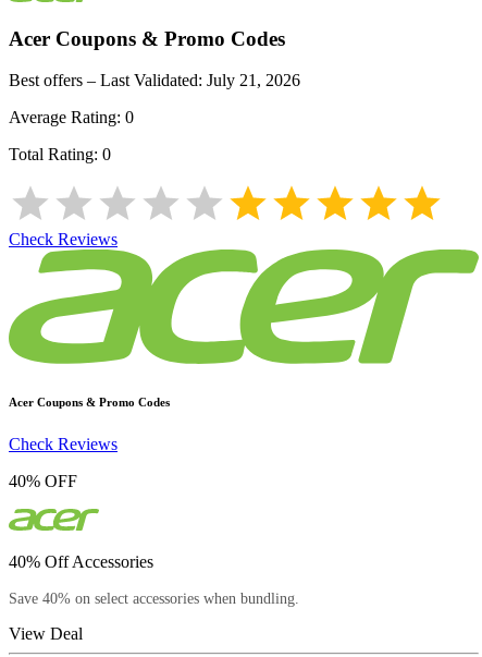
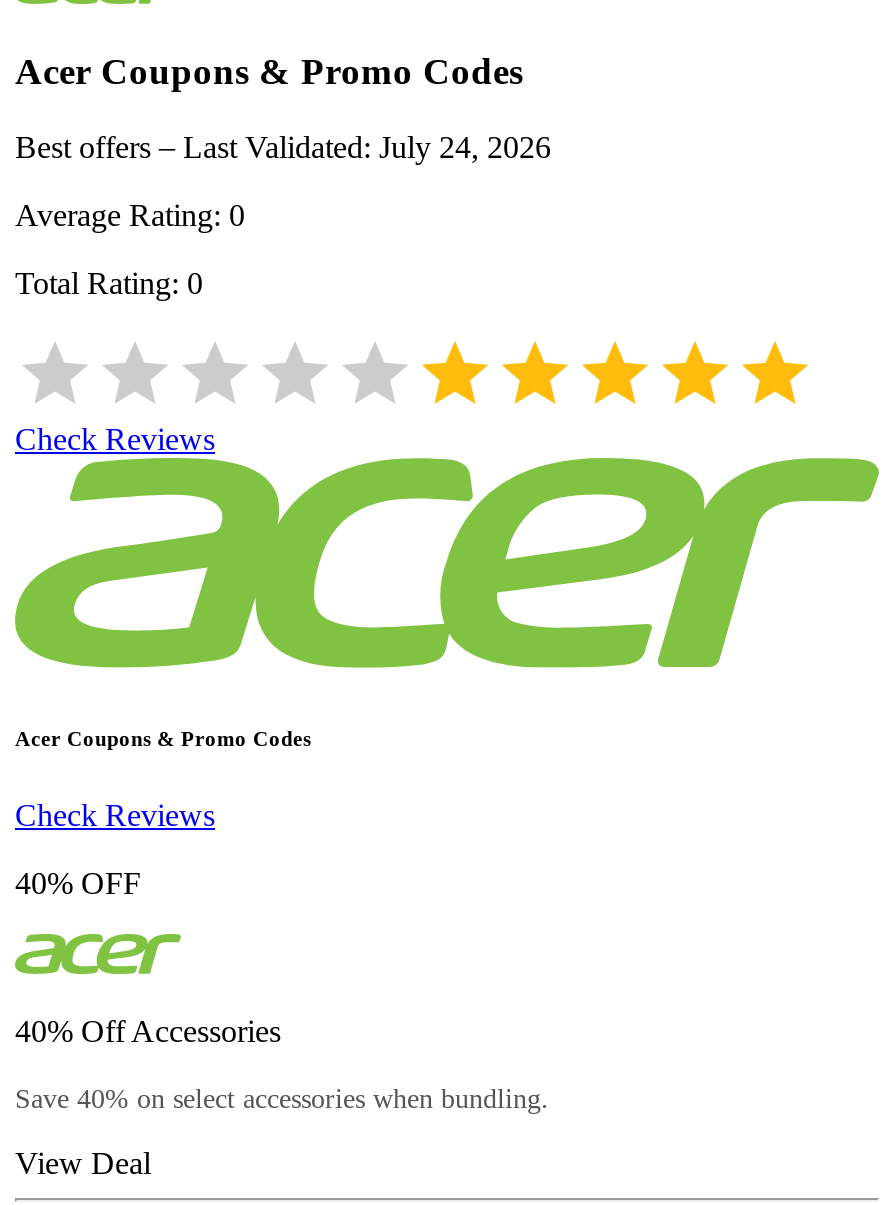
- Best offers – Last Validated: July 21, 2026
+ Best offers – Last Validated: July 24, 2026
